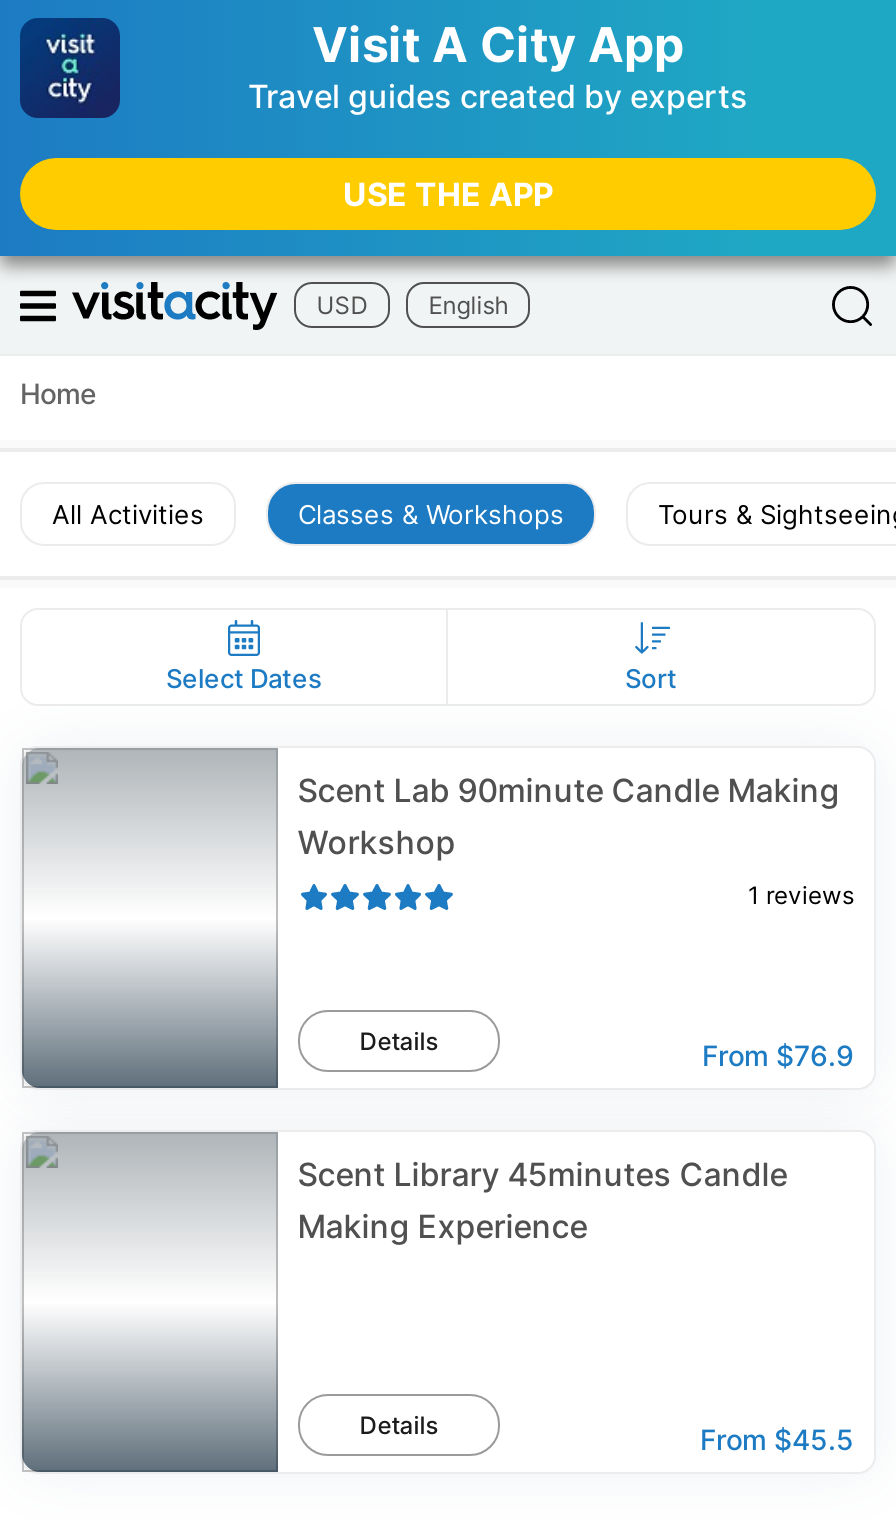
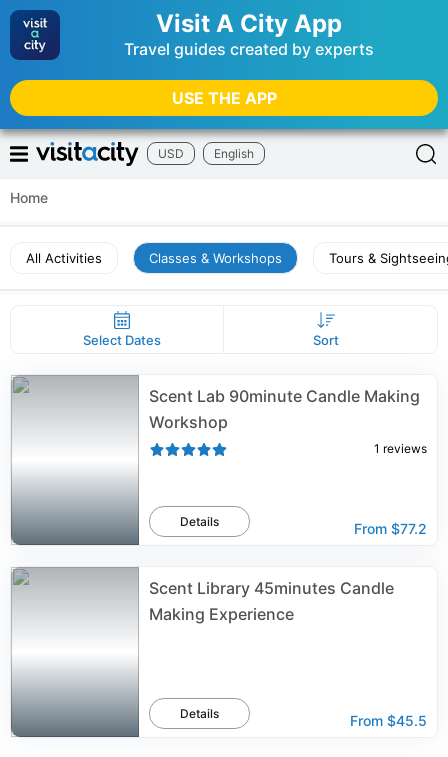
- From $76.9
+ From $77.2
